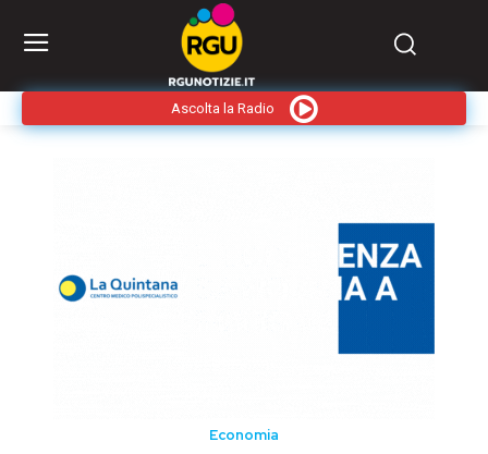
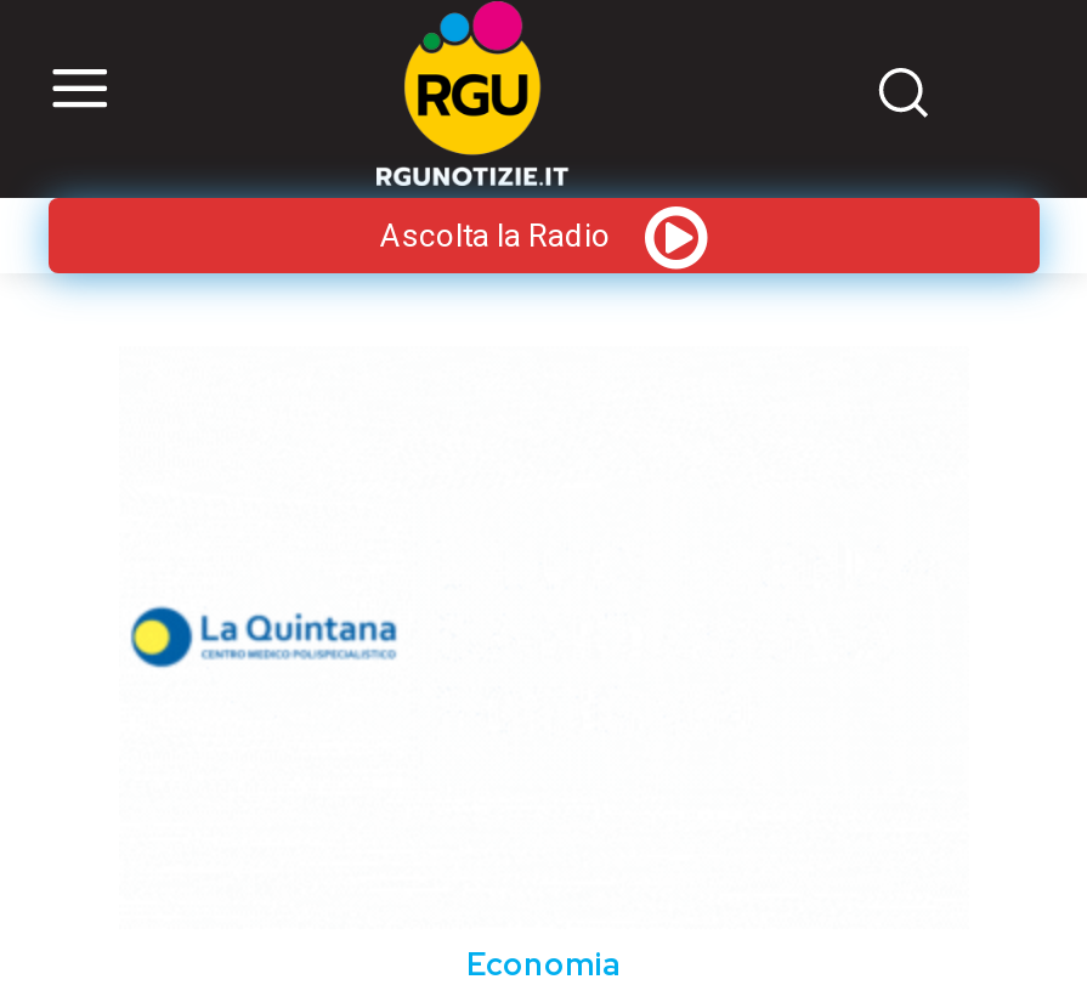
- [image]
